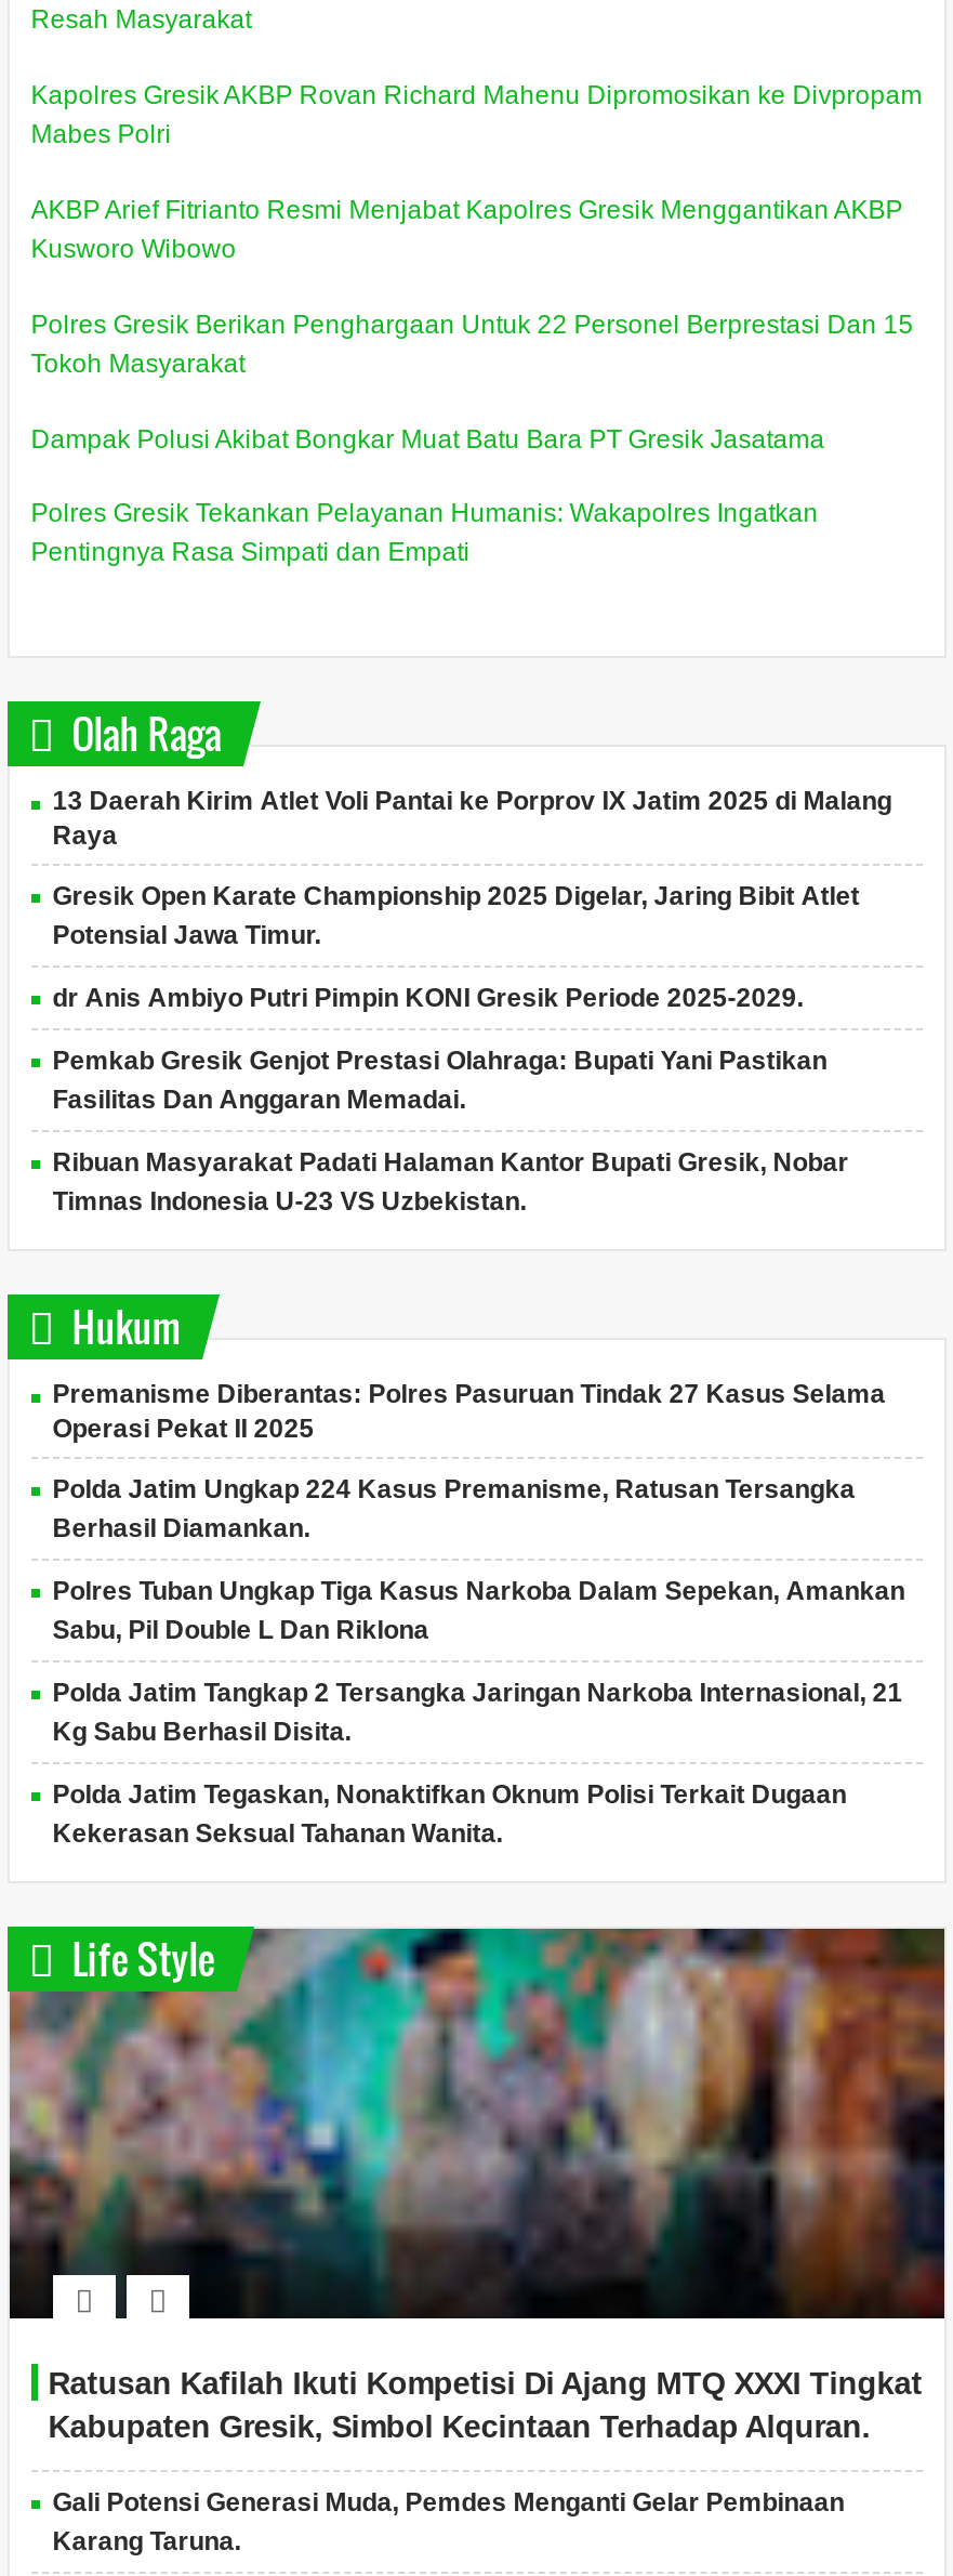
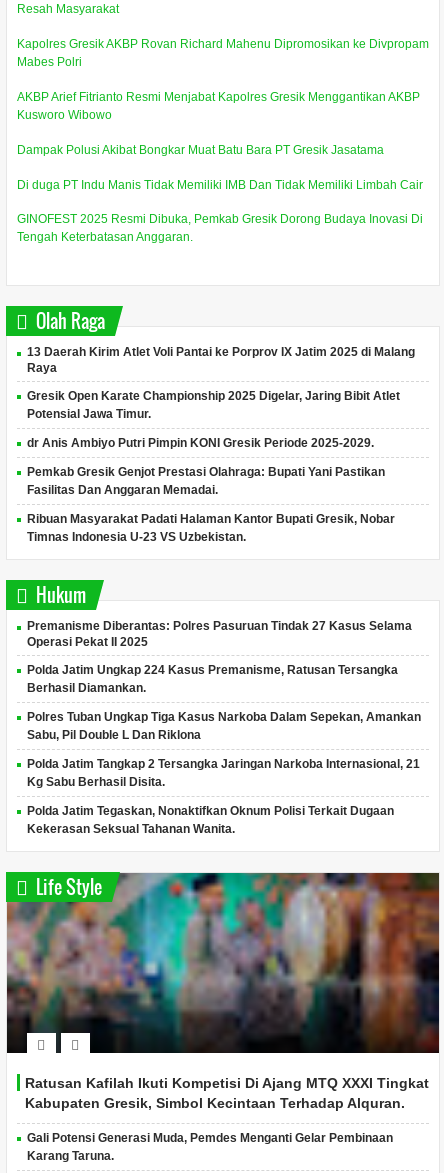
- Polres Gresik Berikan Penghargaan Untuk 22 Personel Berprestasi Dan 15
- Tokoh Masyarakat

moved up: Dampak Polusi Akibat Bongkar Muat Batu Bara PT Gresik Jasatama

- Polres Gresik Tekankan Pelayanan Humanis: Wakapolres Ingatkan
- Pentingnya Rasa Simpati dan Empati
+ Di duga PT Indu Manis Tidak Memiliki IMB Dan Tidak Memiliki Limbah Cair
+ GINOFEST 2025 Resmi Dibuka, Pemkab Gresik Dorong Budaya Inovasi Di
+ Tengah Keterbatasan Anggaran.
